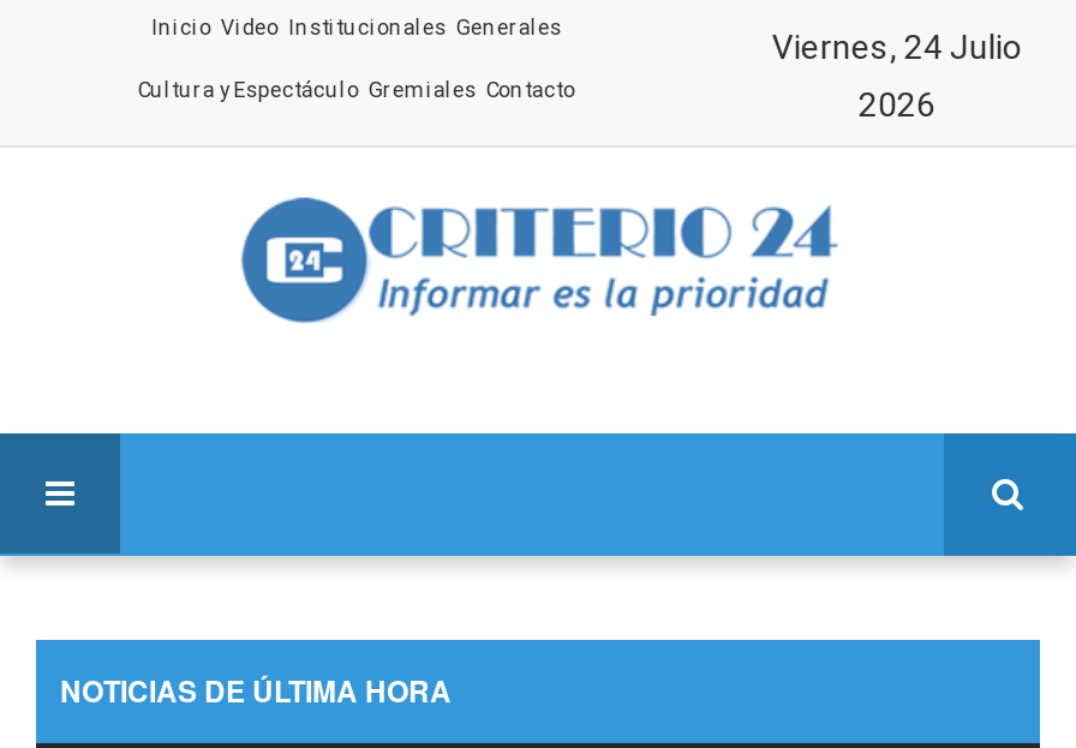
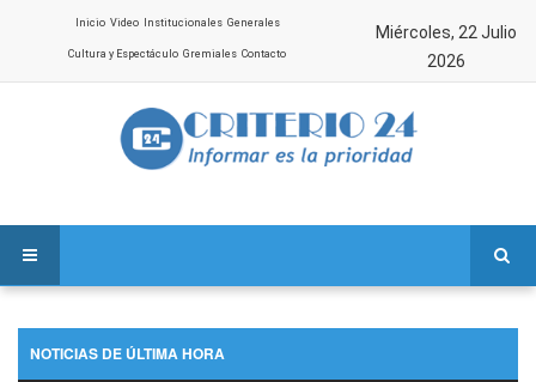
- Viernes, 24 Julio
+ Miércoles, 22 Julio
